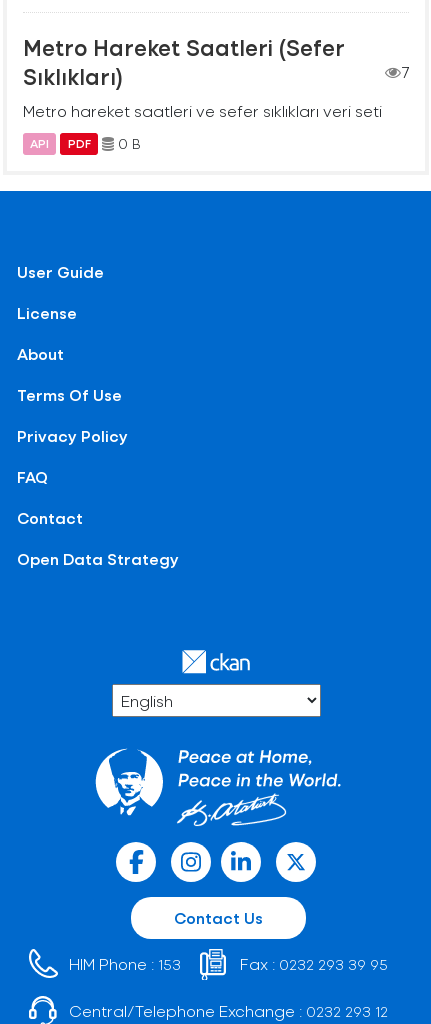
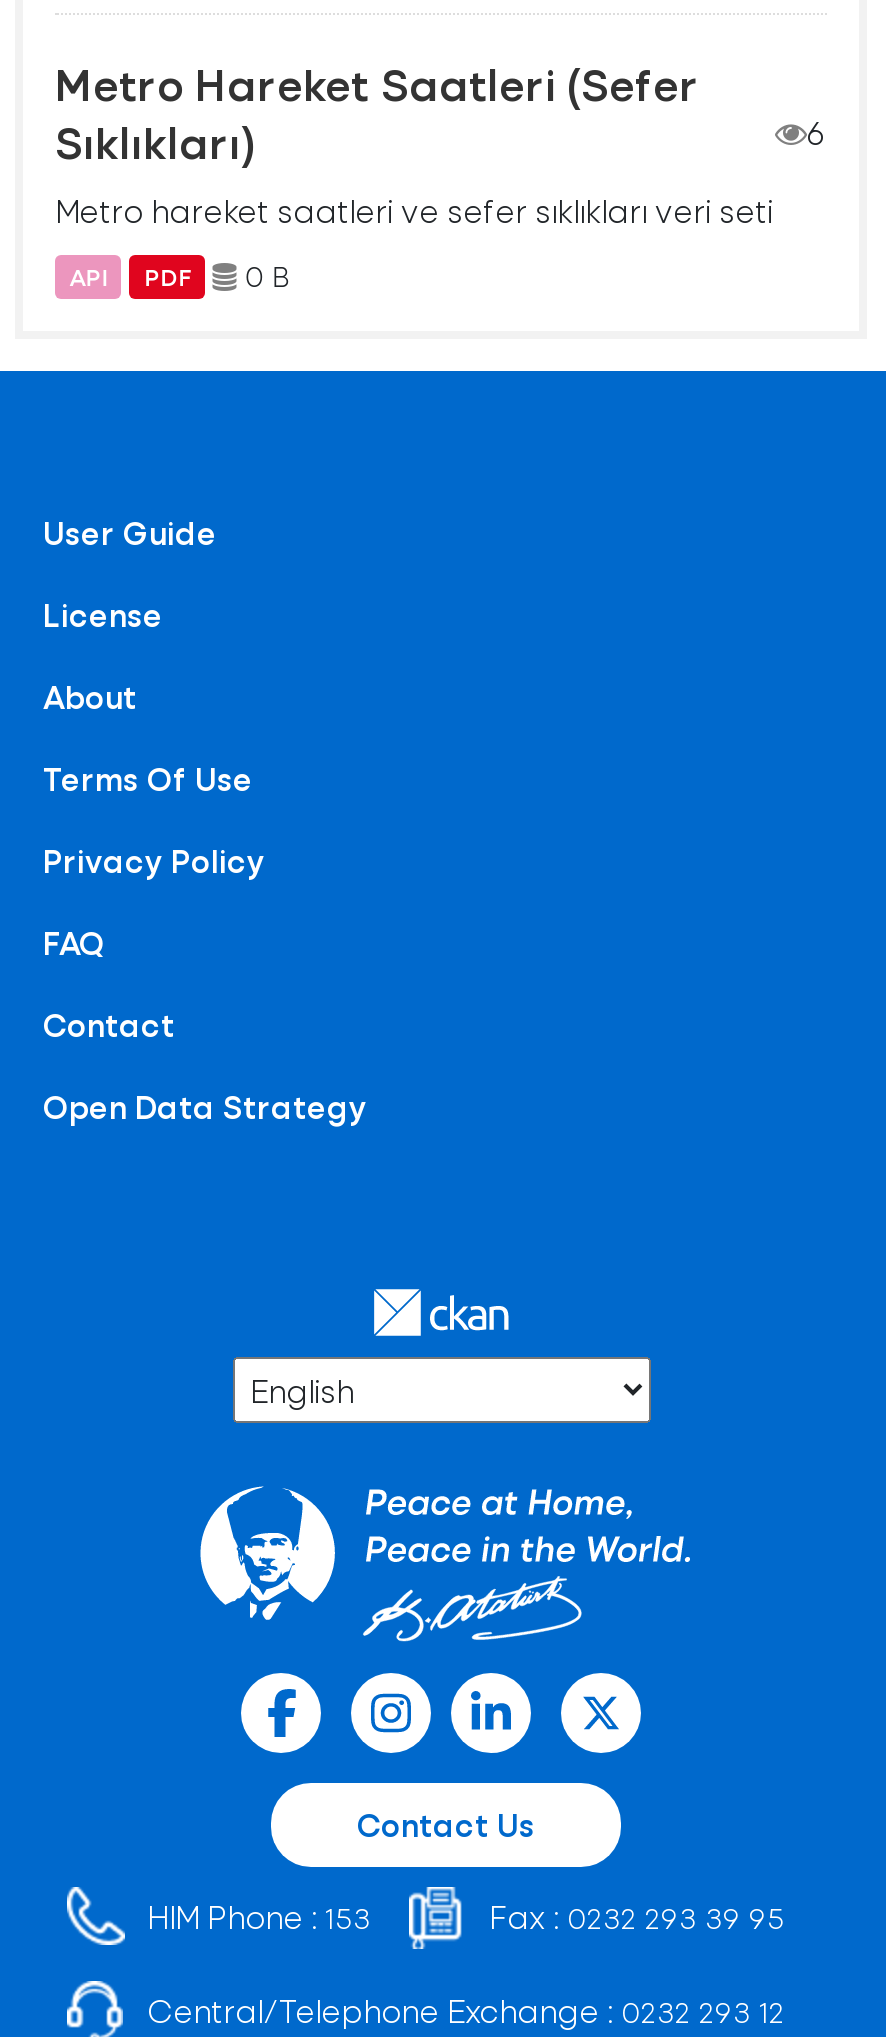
- 7
+ 6
